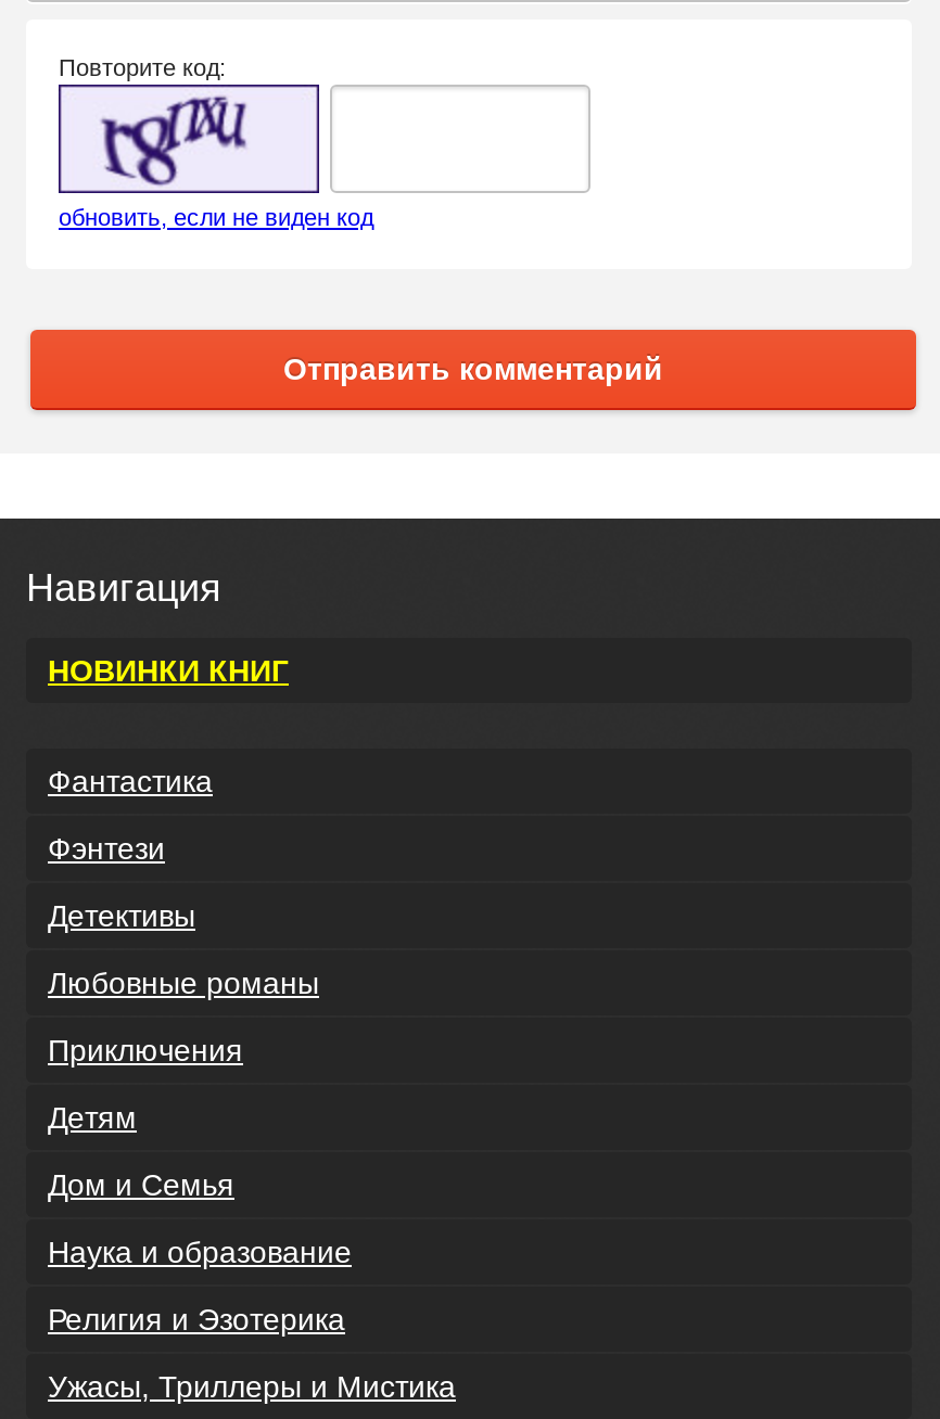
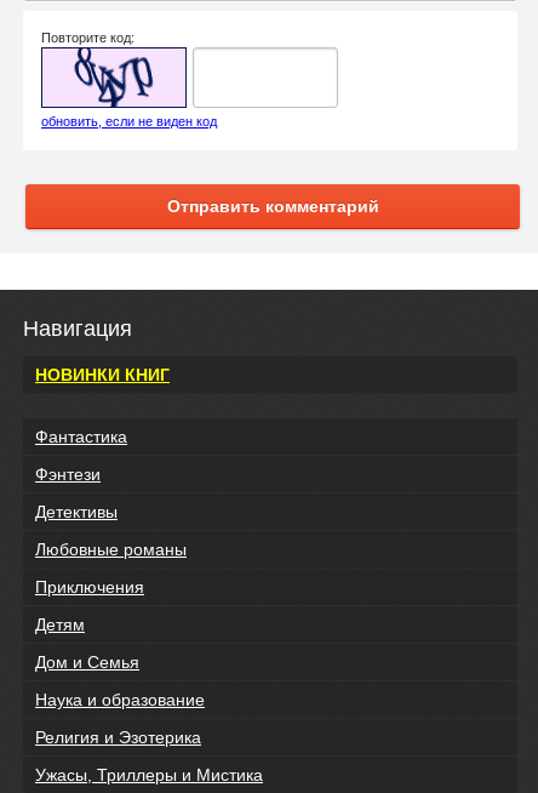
- [image]
+ [image]
